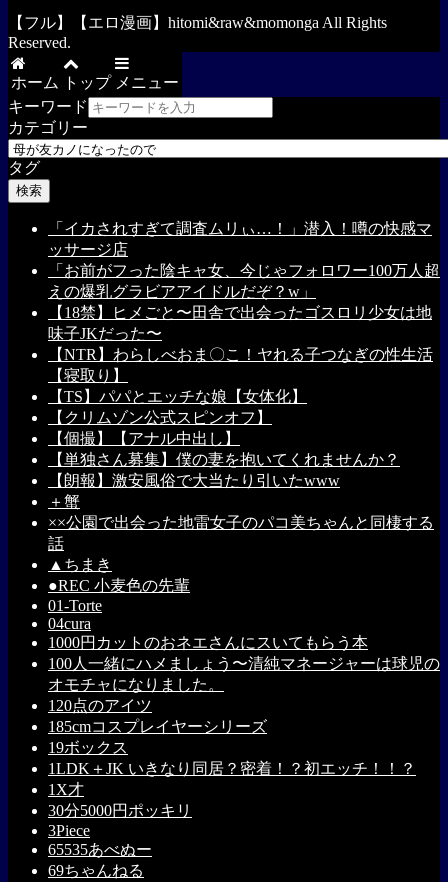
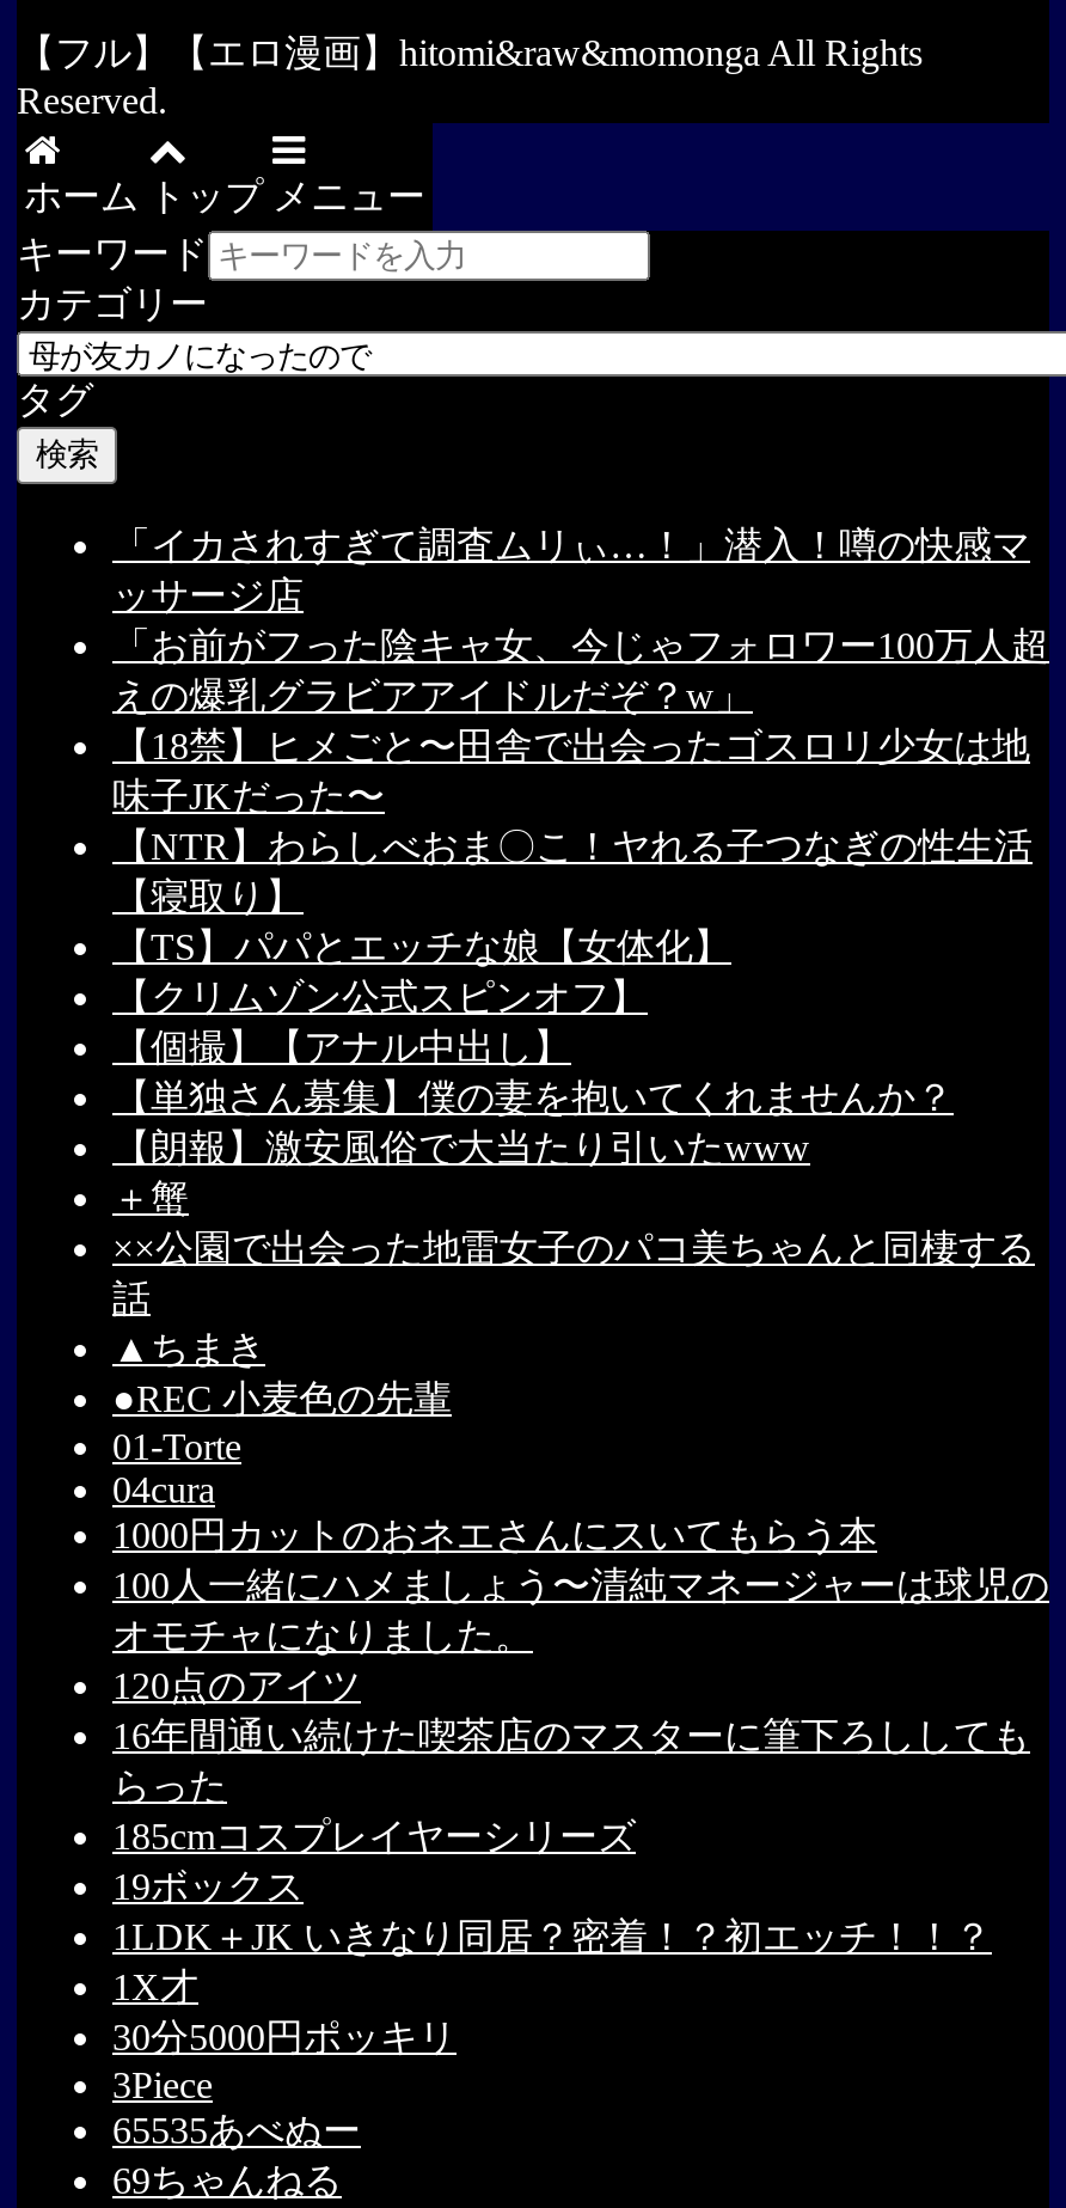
+ 16年間通い続けた喫茶店のマスターに筆下ろししても
+ らった
